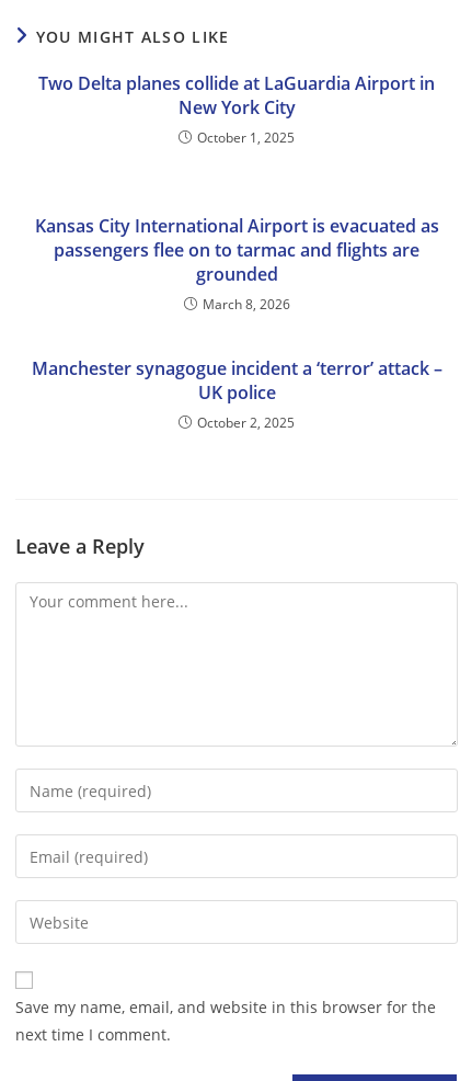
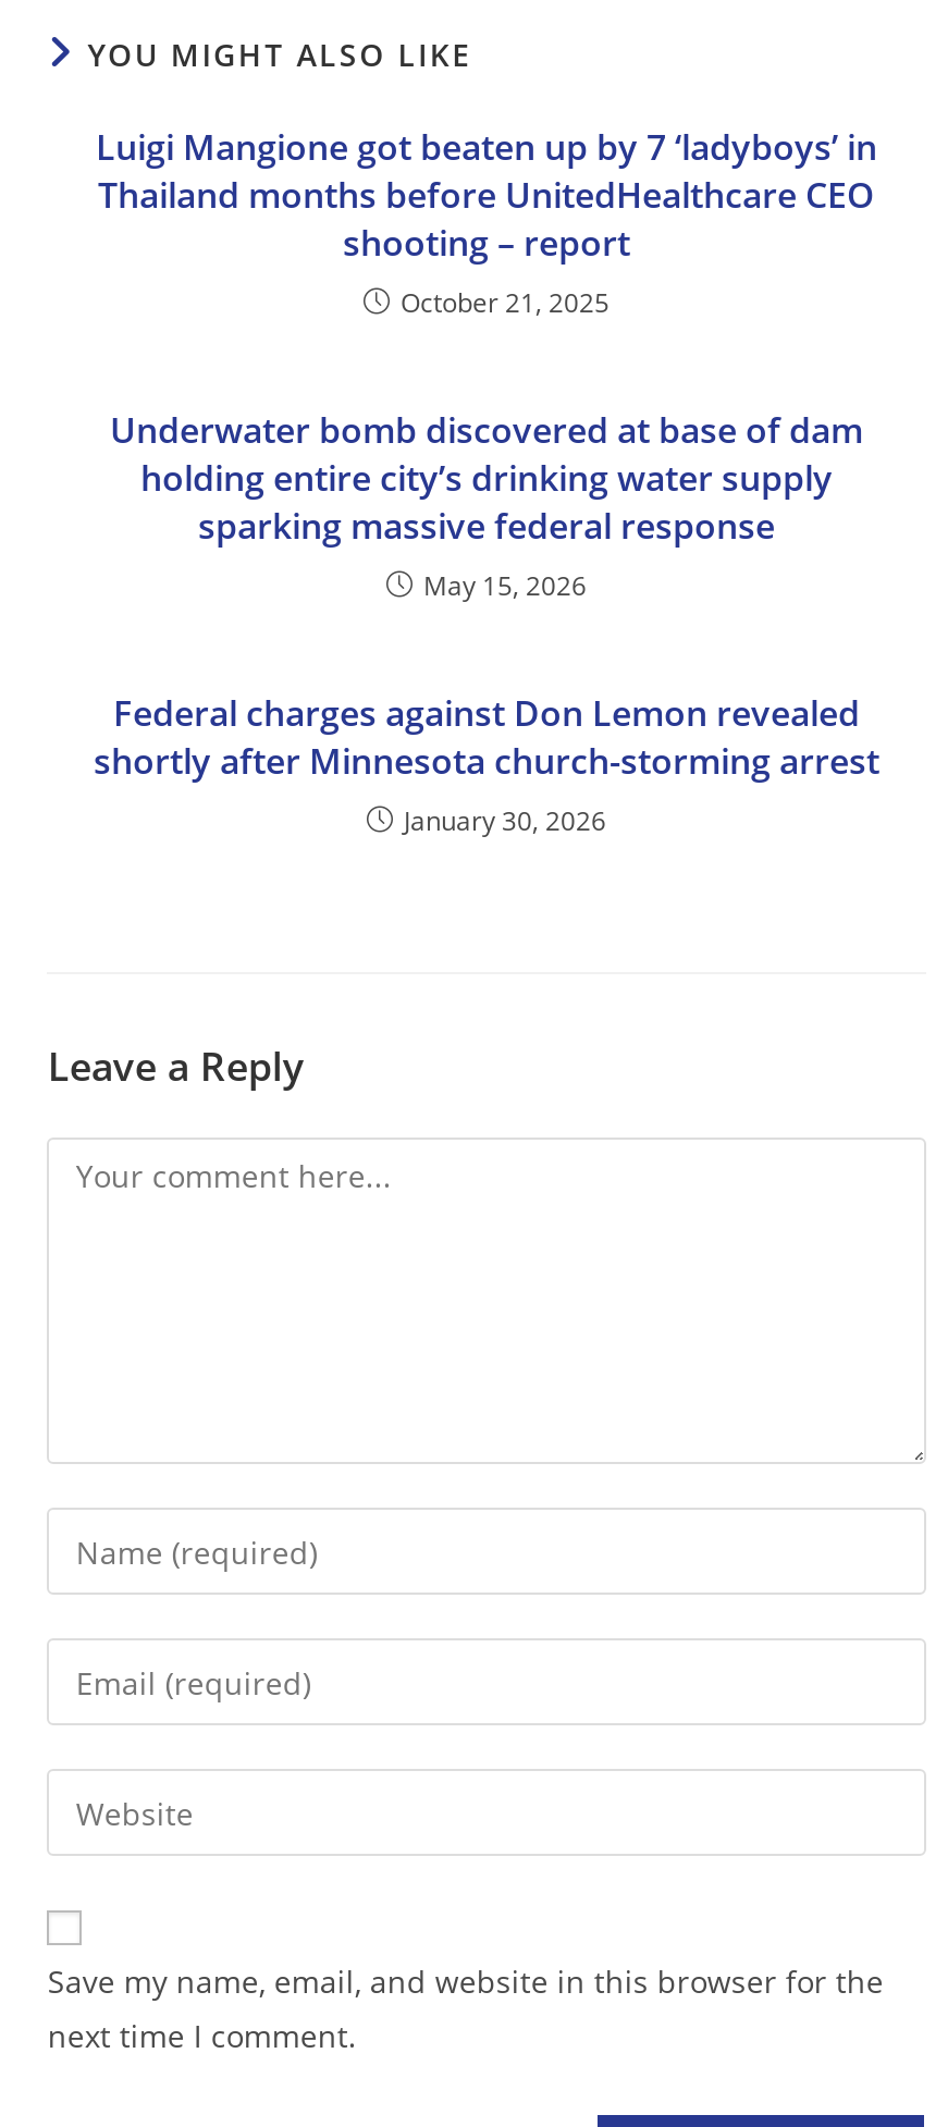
- Two Delta planes collide at LaGuardia Airport in
- New York City
- October 1, 2025
+ Luigi Mangione got beaten up by 7 ‘ladyboys’ in
+ Thailand months before UnitedHealthcare CEO
+ shooting – report
+ October 21, 2025

- Kansas City International Airport is evacuated as
- passengers flee on to tarmac and flights are
- grounded
- March 8, 2026
+ Underwater bomb discovered at base of dam
+ holding entire city’s drinking water supply
+ sparking massive federal response
+ May 15, 2026

- Manchester synagogue incident a ‘terror’ attack –
- UK police
- October 2, 2025
+ Federal charges against Don Lemon revealed
+ shortly after Minnesota church-storming arrest
+ January 30, 2026
